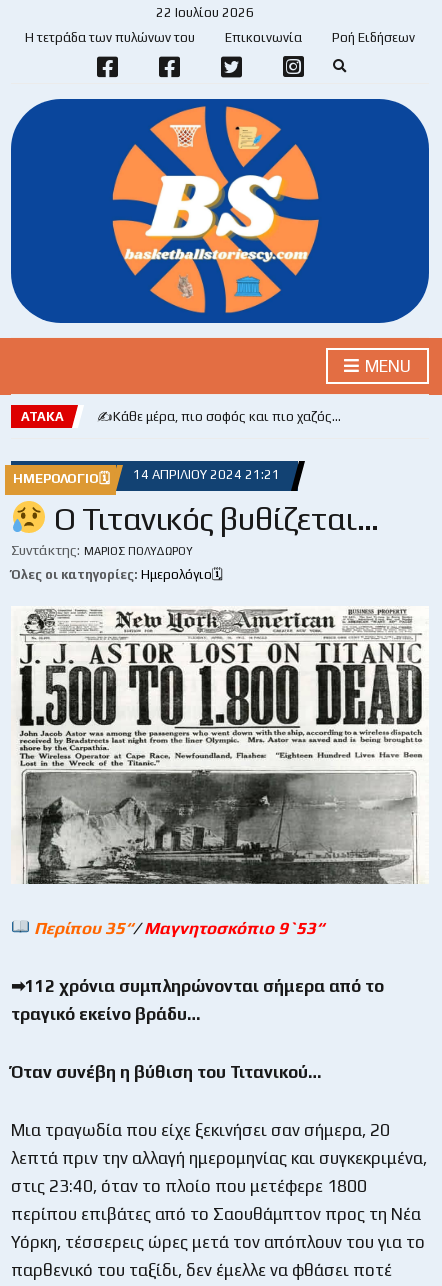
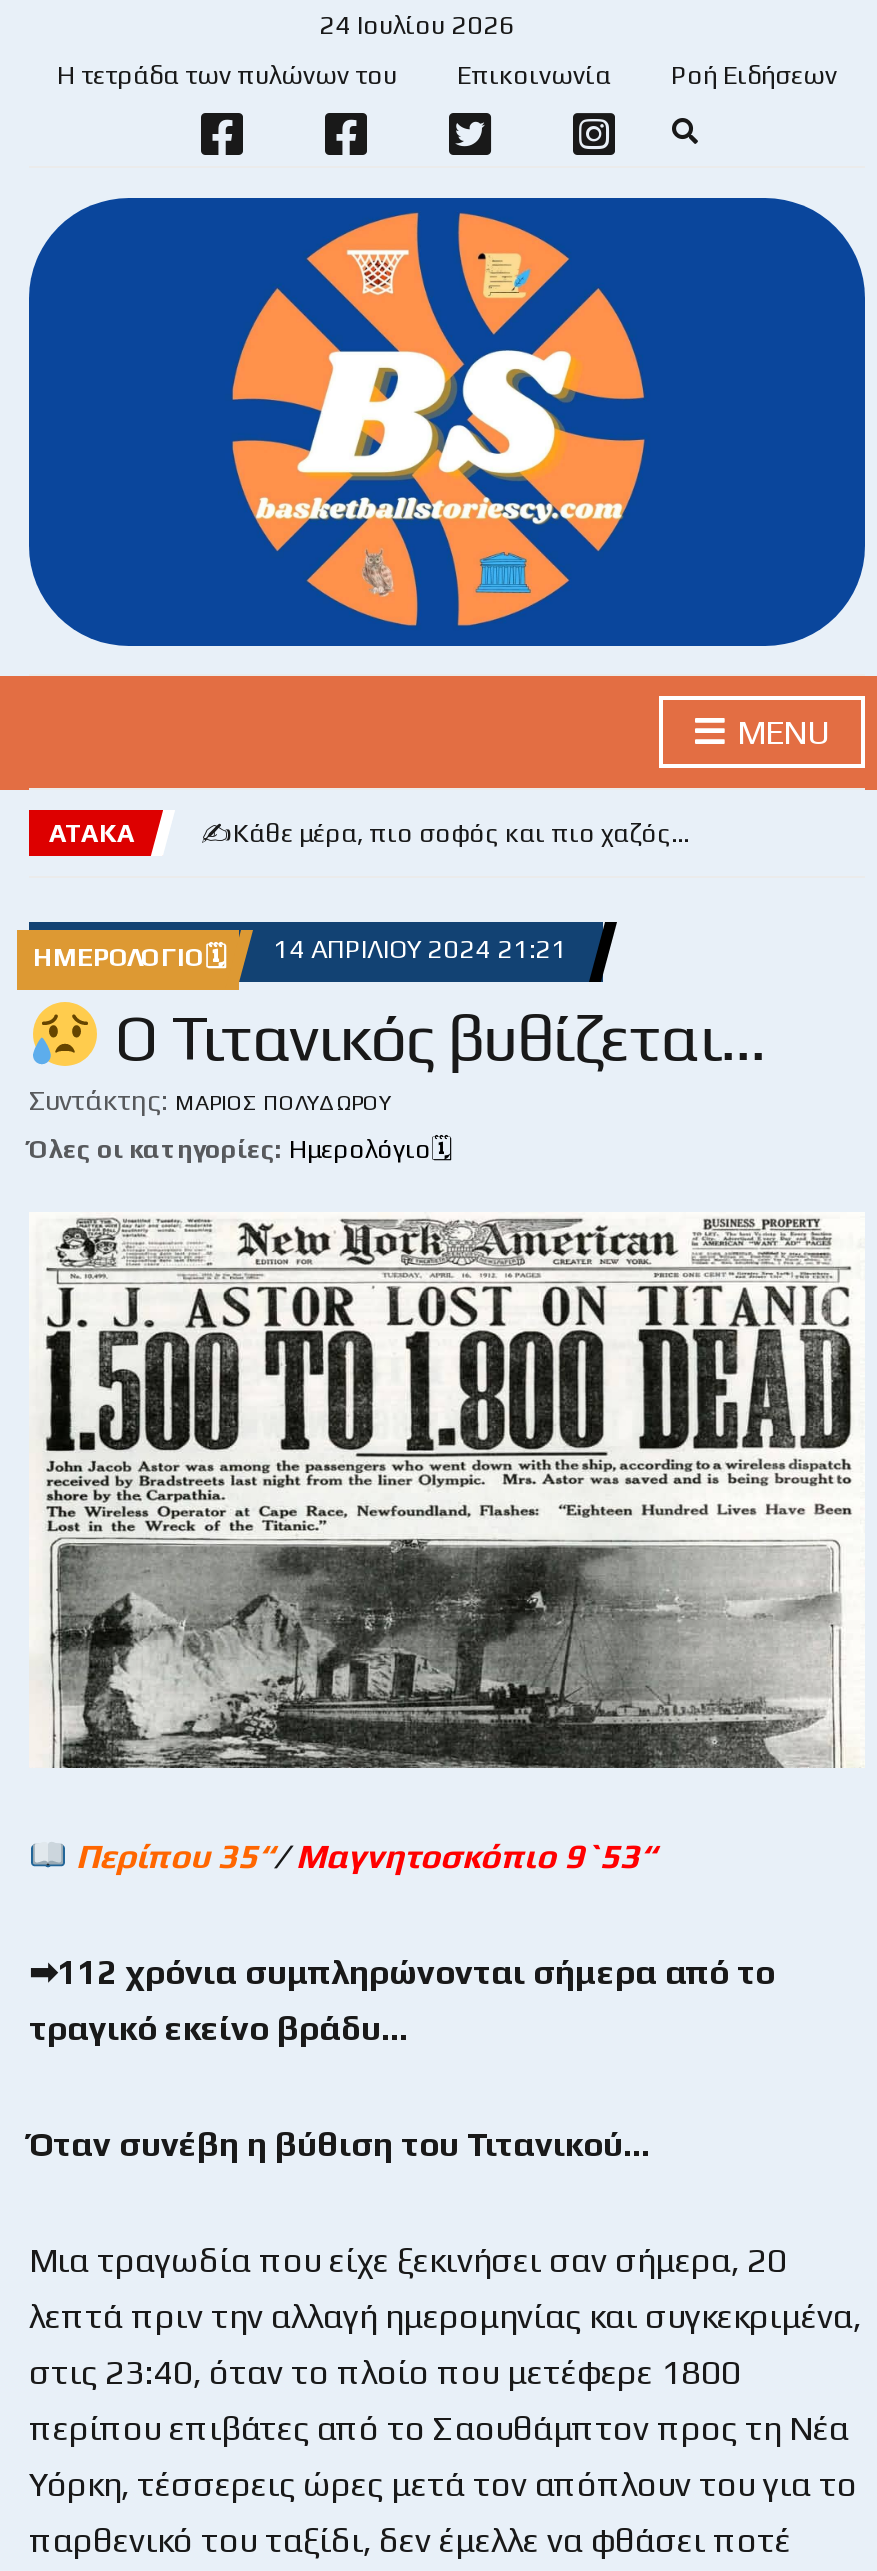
- 22 Ιουλίου 2026
+ 24 Ιουλίου 2026
